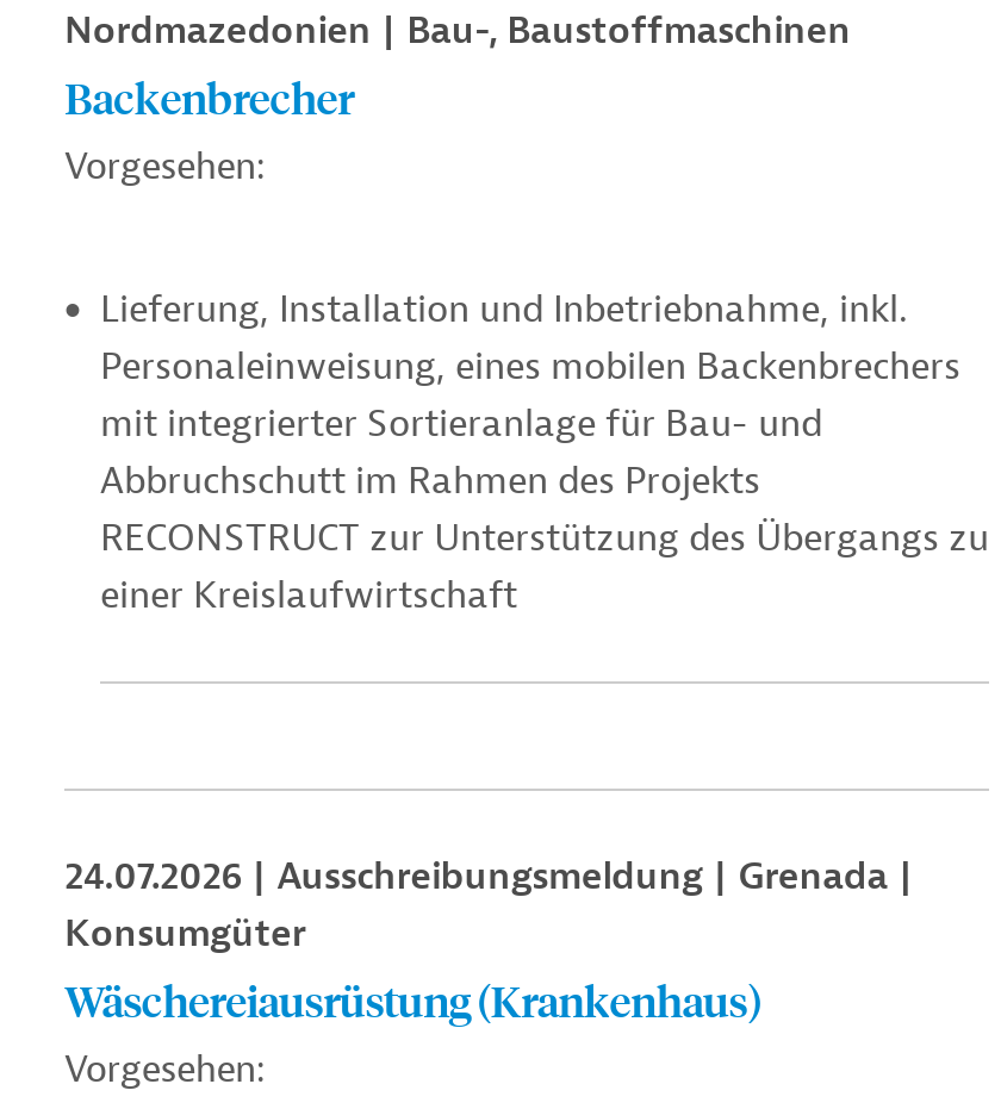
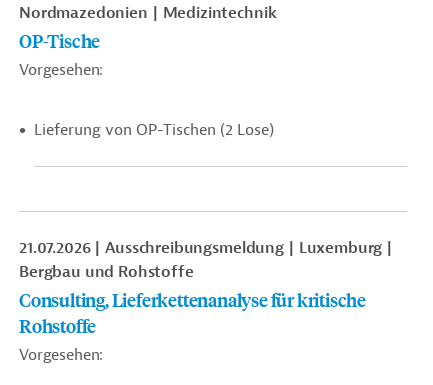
- Bau-, Baustoffmaschinen
- Backenbrecher
+ Medizintechnik
+ OP-Tische

- Lieferung, Installation und Inbetriebnahme, inkl.
- Personaleinweisung, eines mobilen Backenbrechers
- mit integrierter Sortieranlage für Bau- und
- Abbruchschutt im Rahmen des Projekts
- RECONSTRUCT zur Unterstützung des Übergangs zu
- einer Kreislaufwirtschaft
+ Lieferung von OP-Tischen (2 Lose)

- 24.07.2026
+ 21.07.2026

- Grenada
- Konsumgüter
- Wäschereiausrüstung (Krankenhaus)
+ Luxemburg
+ Bergbau und Rohstoffe
+ Consulting, Lieferkettenanalyse für kritische
+ Rohstoffe

moved up: Ausschreibungsmeldung
